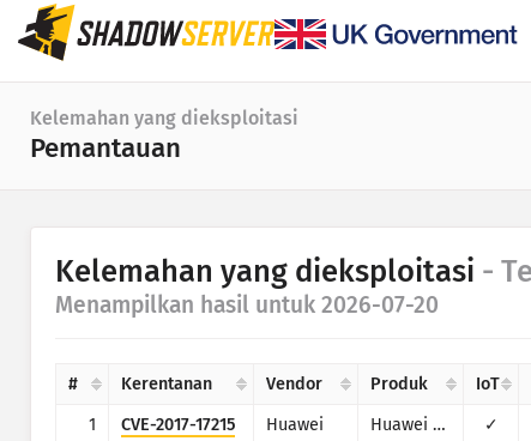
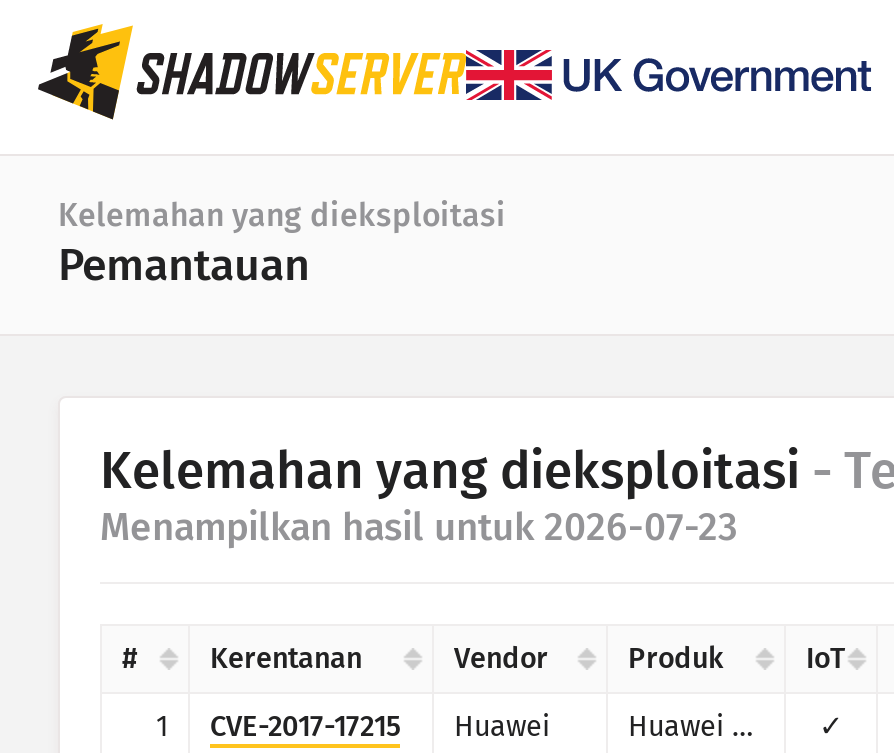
- Menampilkan hasil untuk 2026-07-20
+ Menampilkan hasil untuk 2026-07-23
